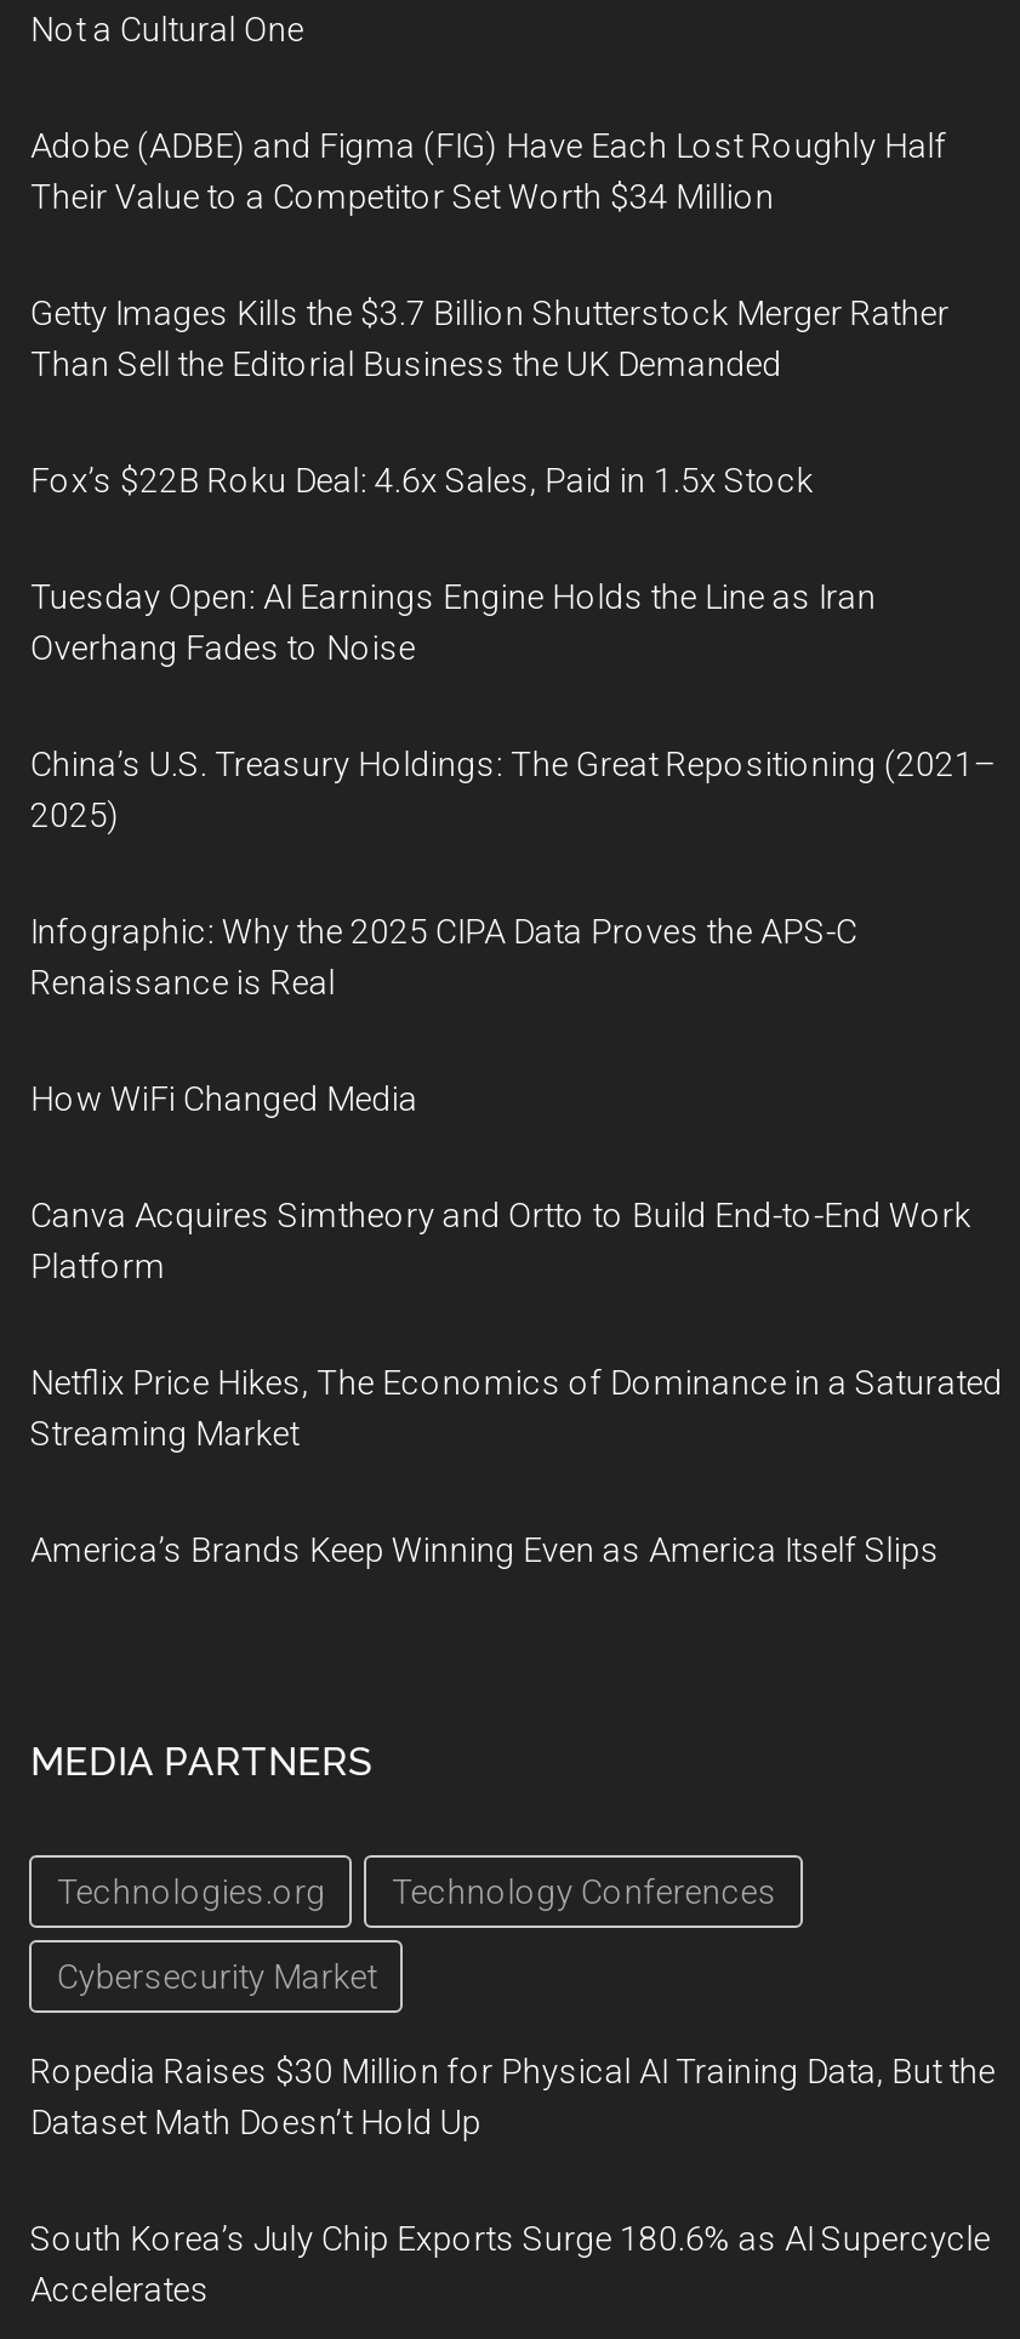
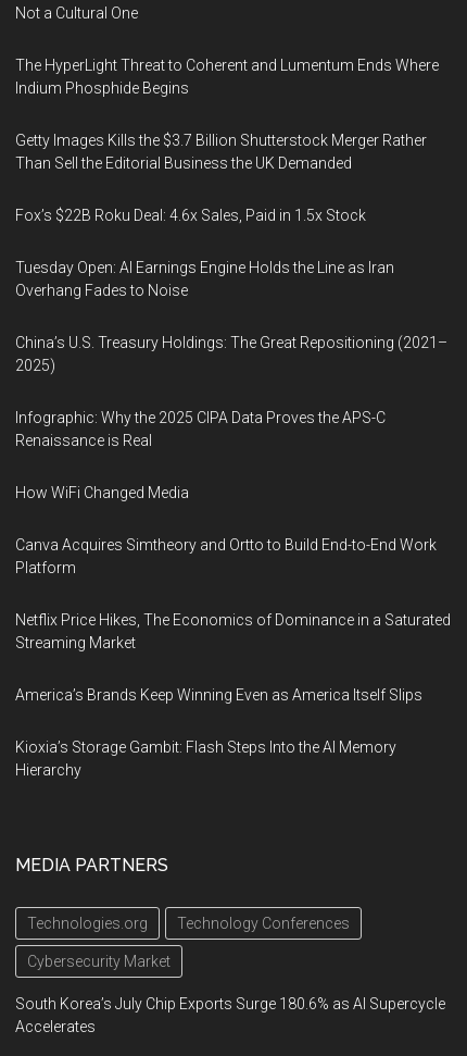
- Adobe (ADBE) and Figma (FIG) Have Each Lost Roughly Half
- Their Value to a Competitor Set Worth $34 Million
+ The HyperLight Threat to Coherent and Lumentum Ends Where
+ Indium Phosphide Begins

+ Kioxia’s Storage Gambit: Flash Steps Into the AI Memory
+ Hierarchy

moved down: MEDIA PARTNERS | Technologies.org | Technology Conferences | Cybersecurity Market

- Ropedia Raises $30 Million for Physical AI Training Data, But the
- Dataset Math Doesn’t Hold Up
